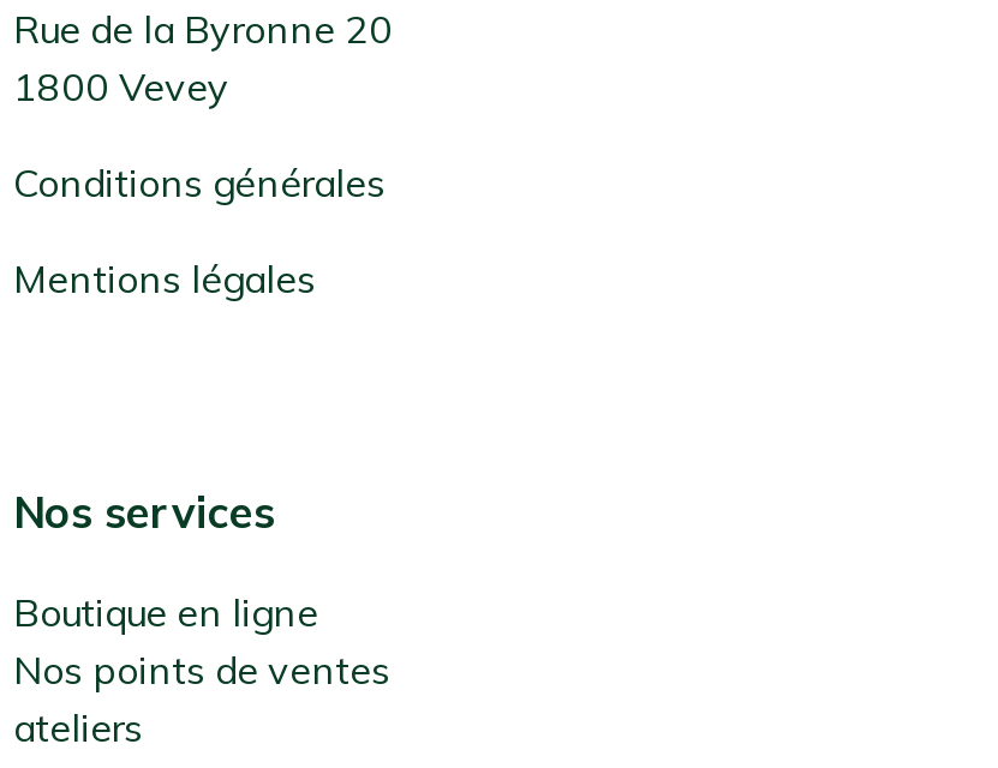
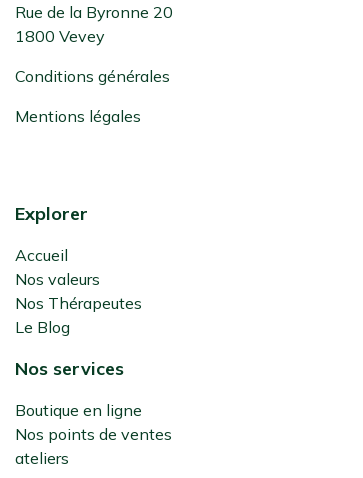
+ Explorer
+ Accueil
+ Nos valeurs
+ Nos Thérapeutes
+ Le Blog
